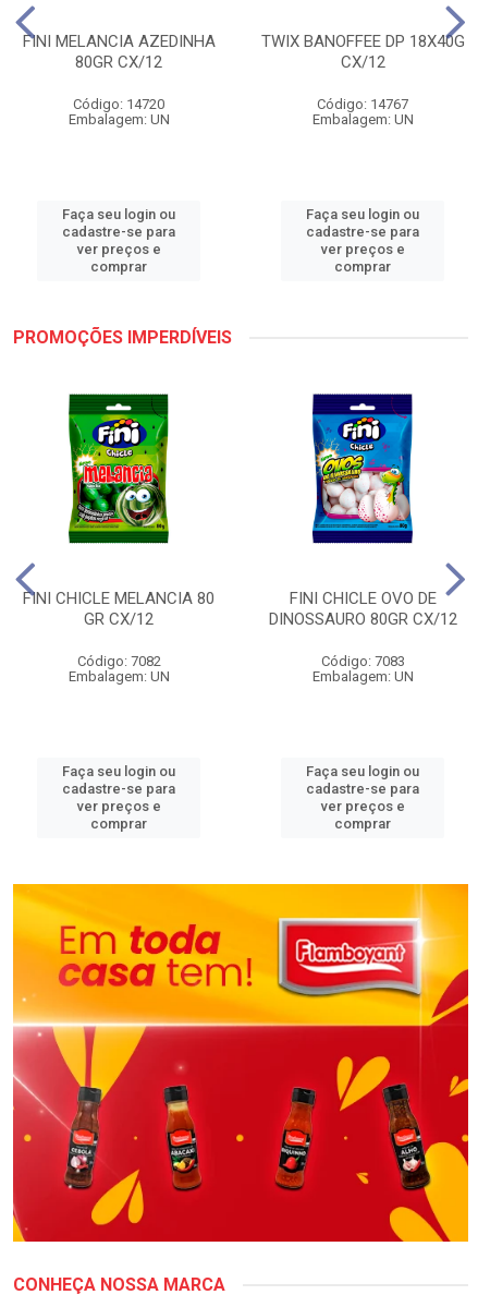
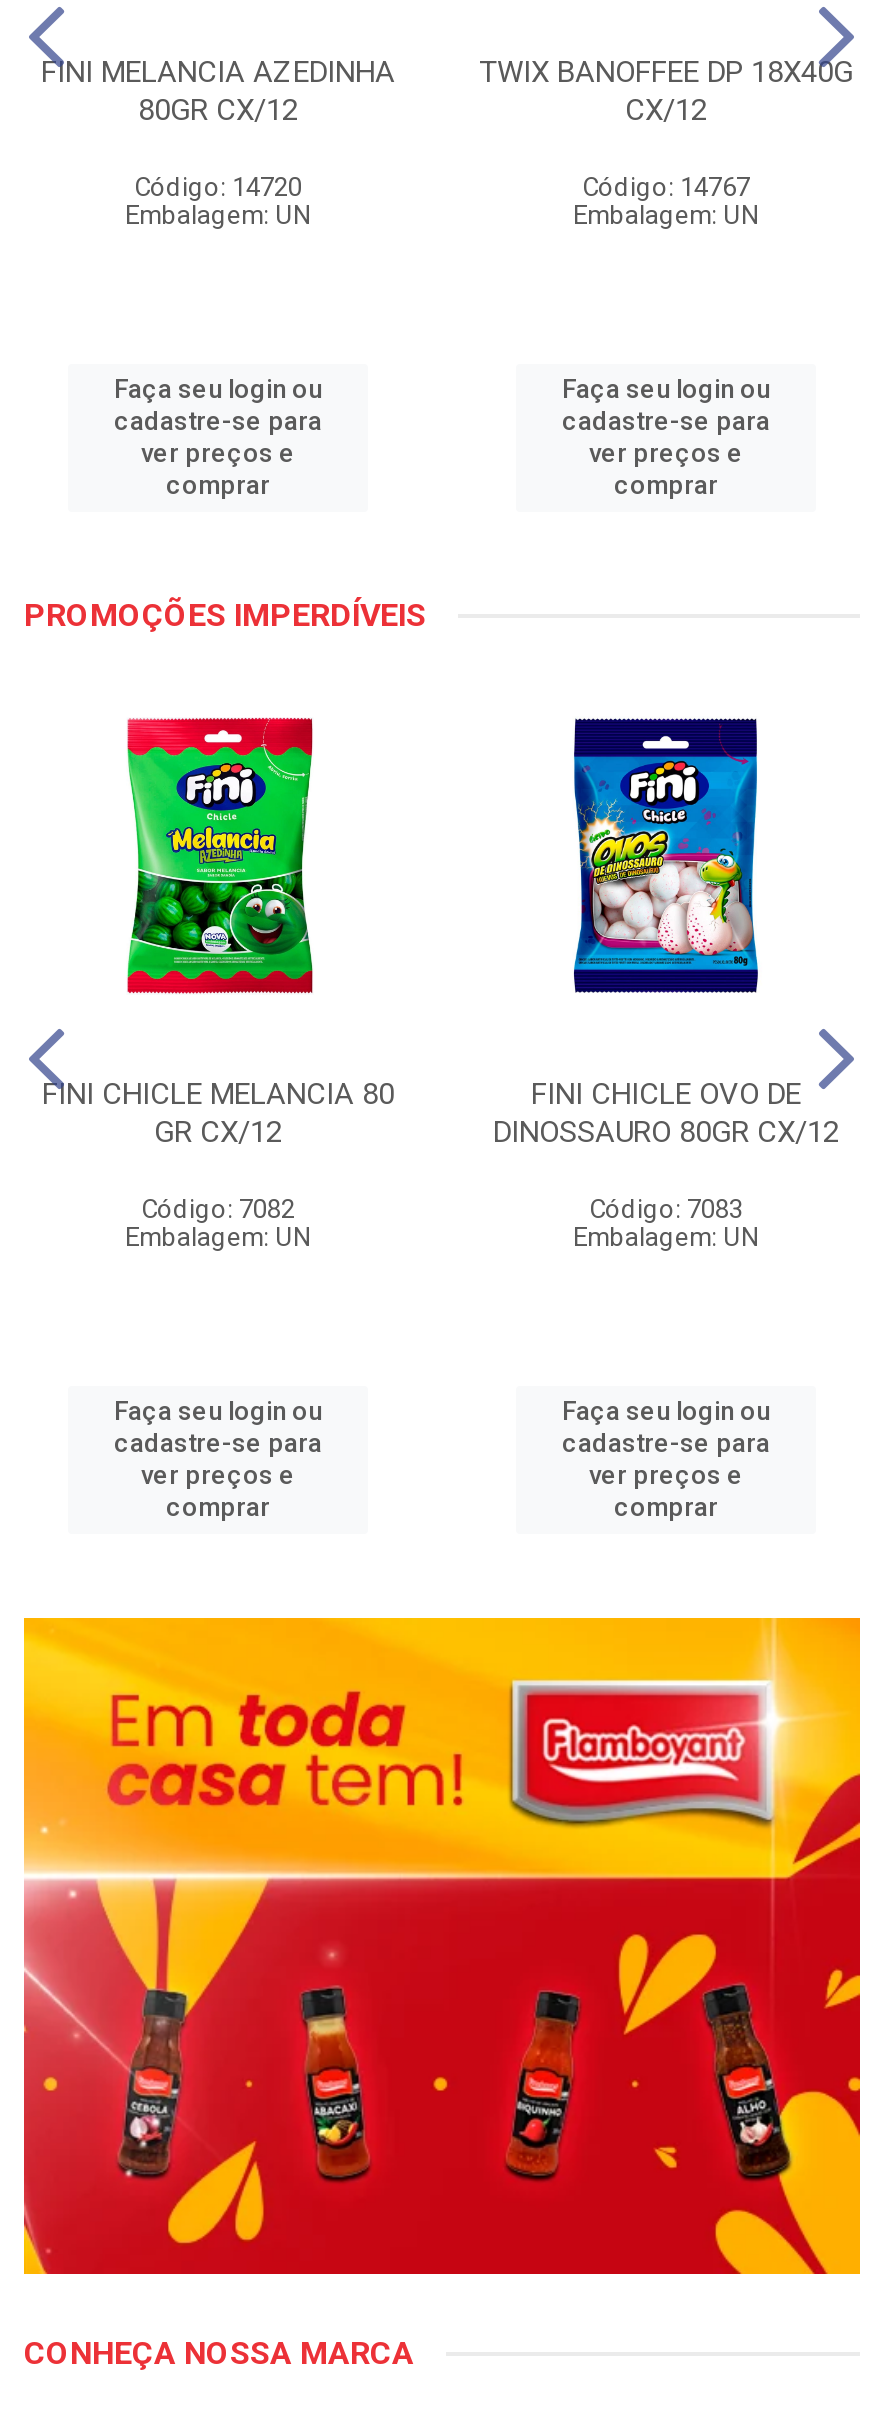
- [image]
+ [image]
